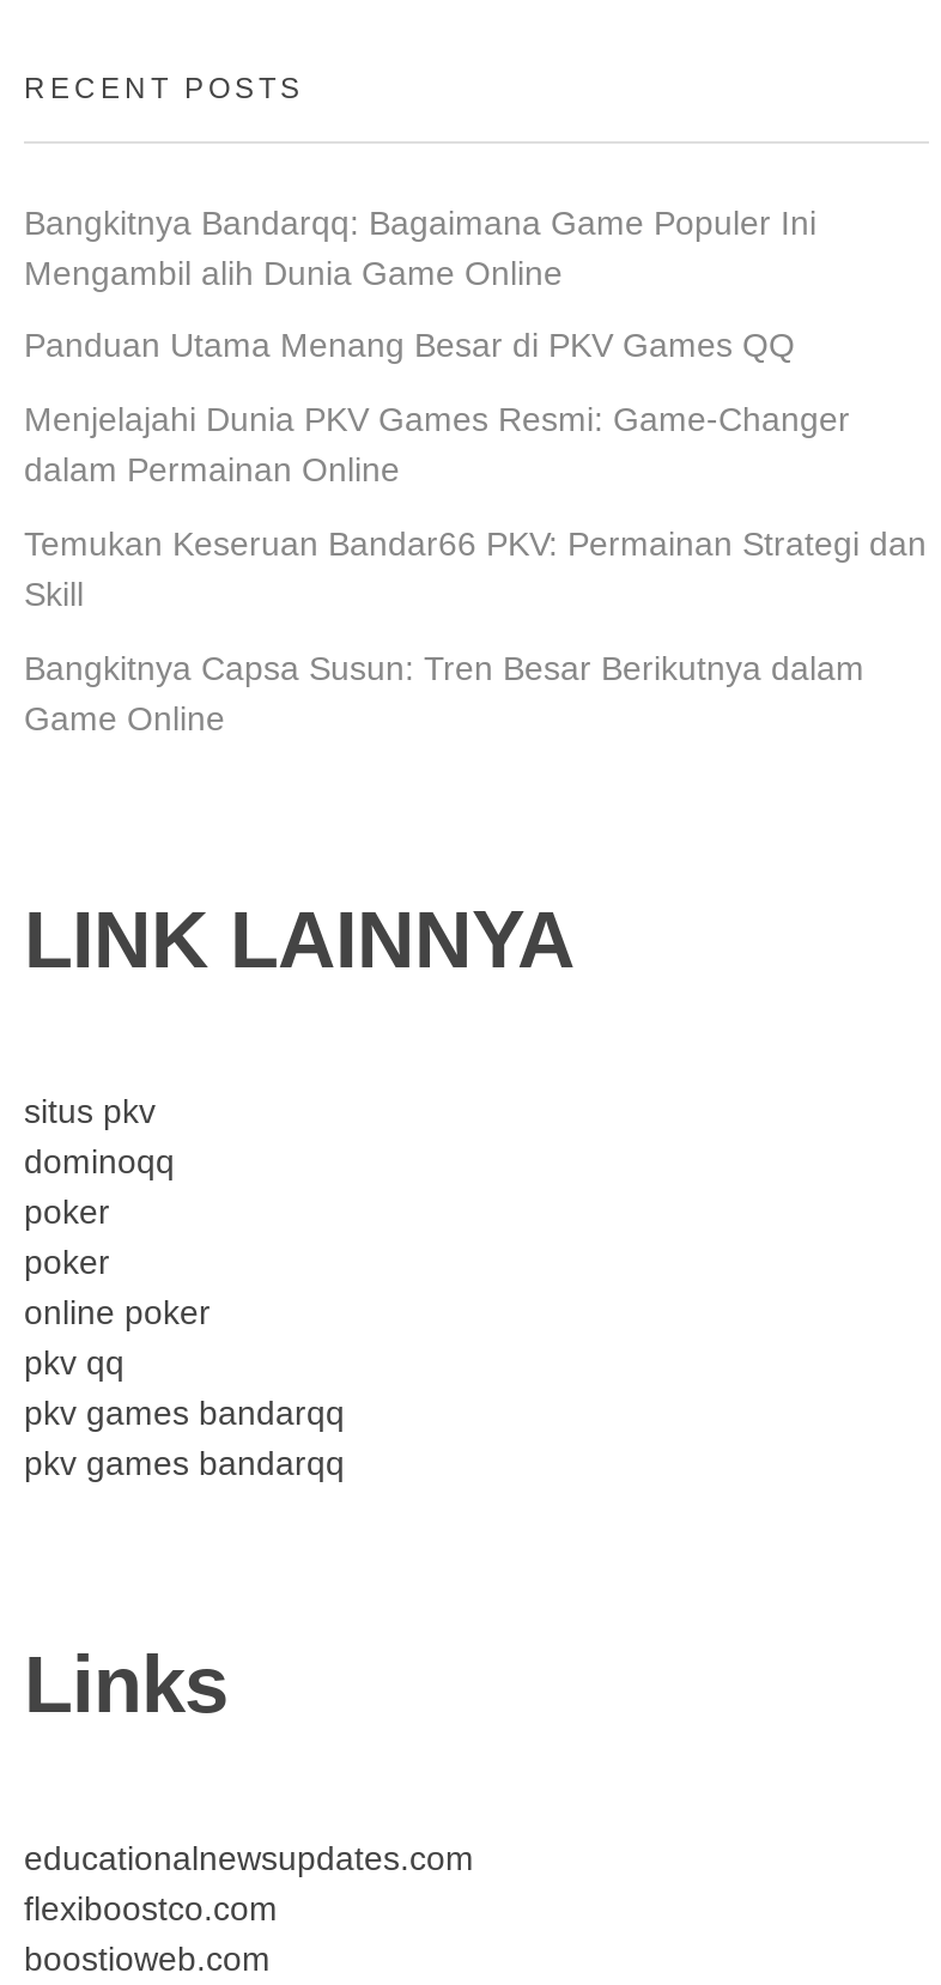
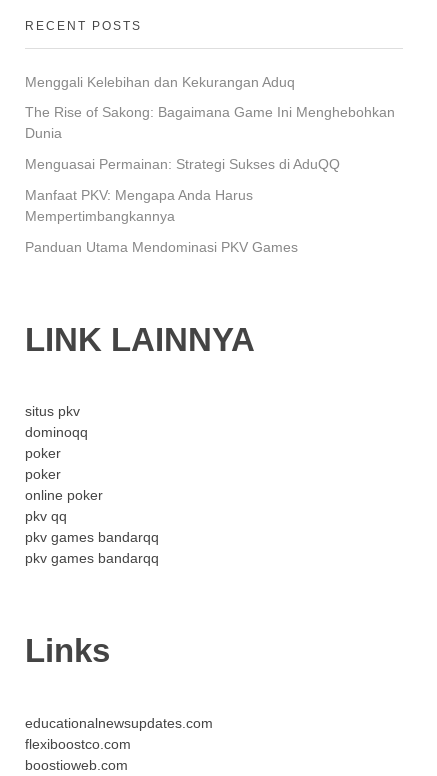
- Bangkitnya Bandarqq: Bagaimana Game Populer Ini
- Mengambil alih Dunia Game Online
+ Menggali Kelebihan dan Kekurangan Aduq

- Panduan Utama Menang Besar di PKV Games QQ
+ The Rise of Sakong: Bagaimana Game Ini Menghebohkan
+ Dunia

- Menjelajahi Dunia PKV Games Resmi: Game-Changer
- dalam Permainan Online
+ Menguasai Permainan: Strategi Sukses di AduQQ

- Temukan Keseruan Bandar66 PKV: Permainan Strategi dan
- Skill
+ Manfaat PKV: Mengapa Anda Harus
+ Mempertimbangkannya

- Bangkitnya Capsa Susun: Tren Besar Berikutnya dalam
- Game Online
+ Panduan Utama Mendominasi PKV Games
